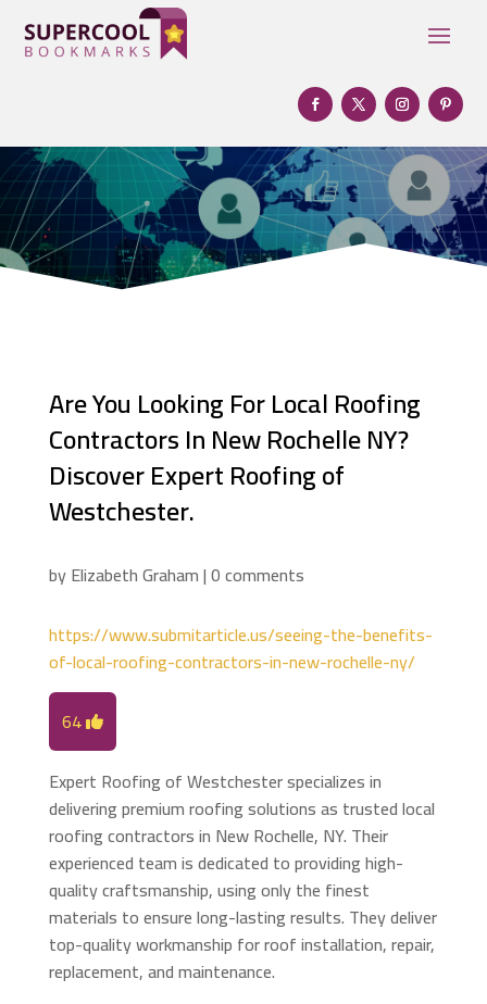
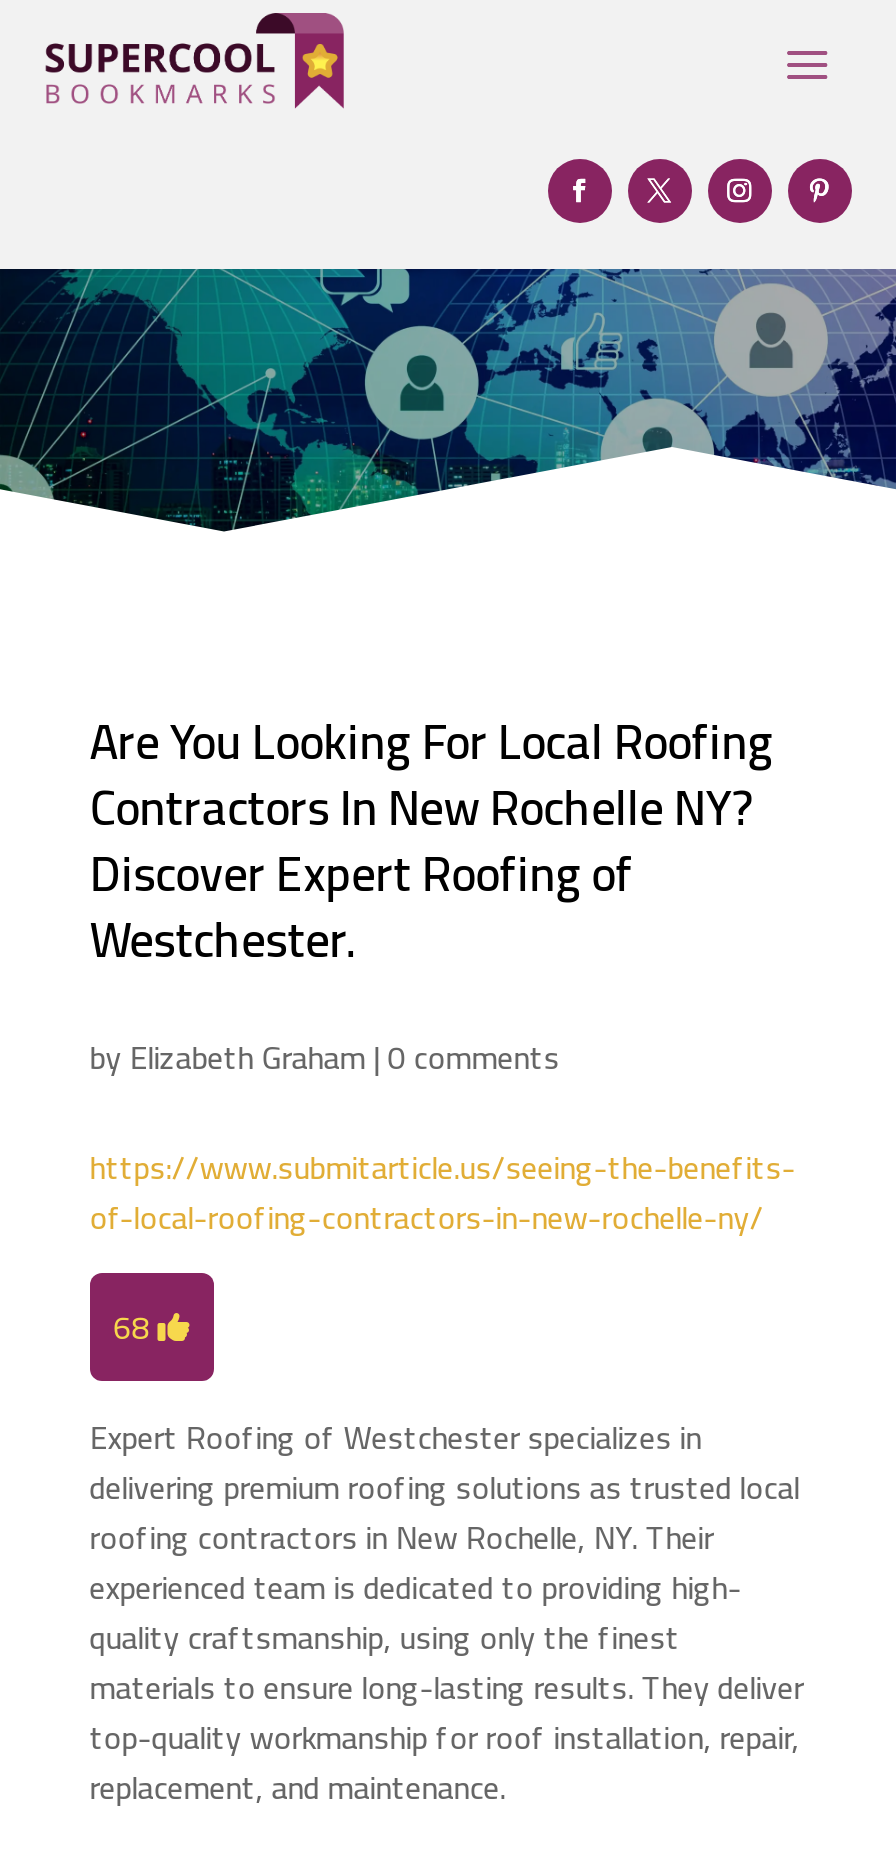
- 64
+ 68
